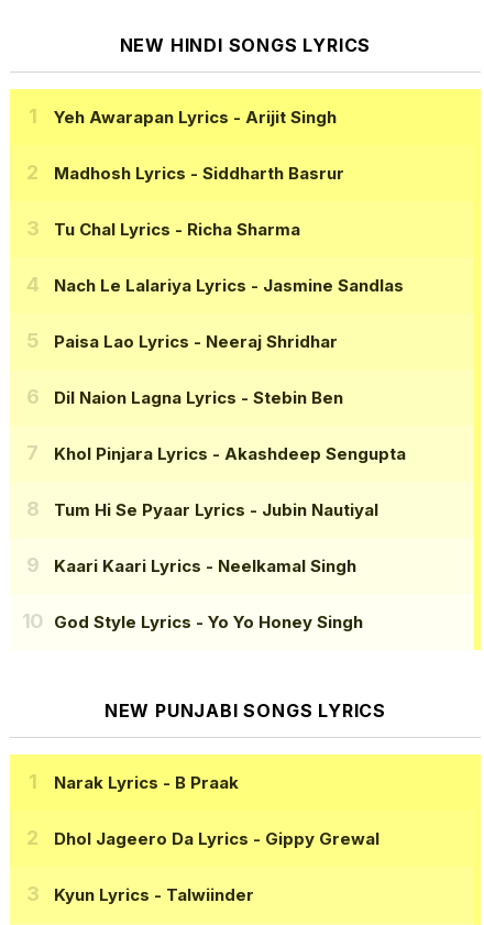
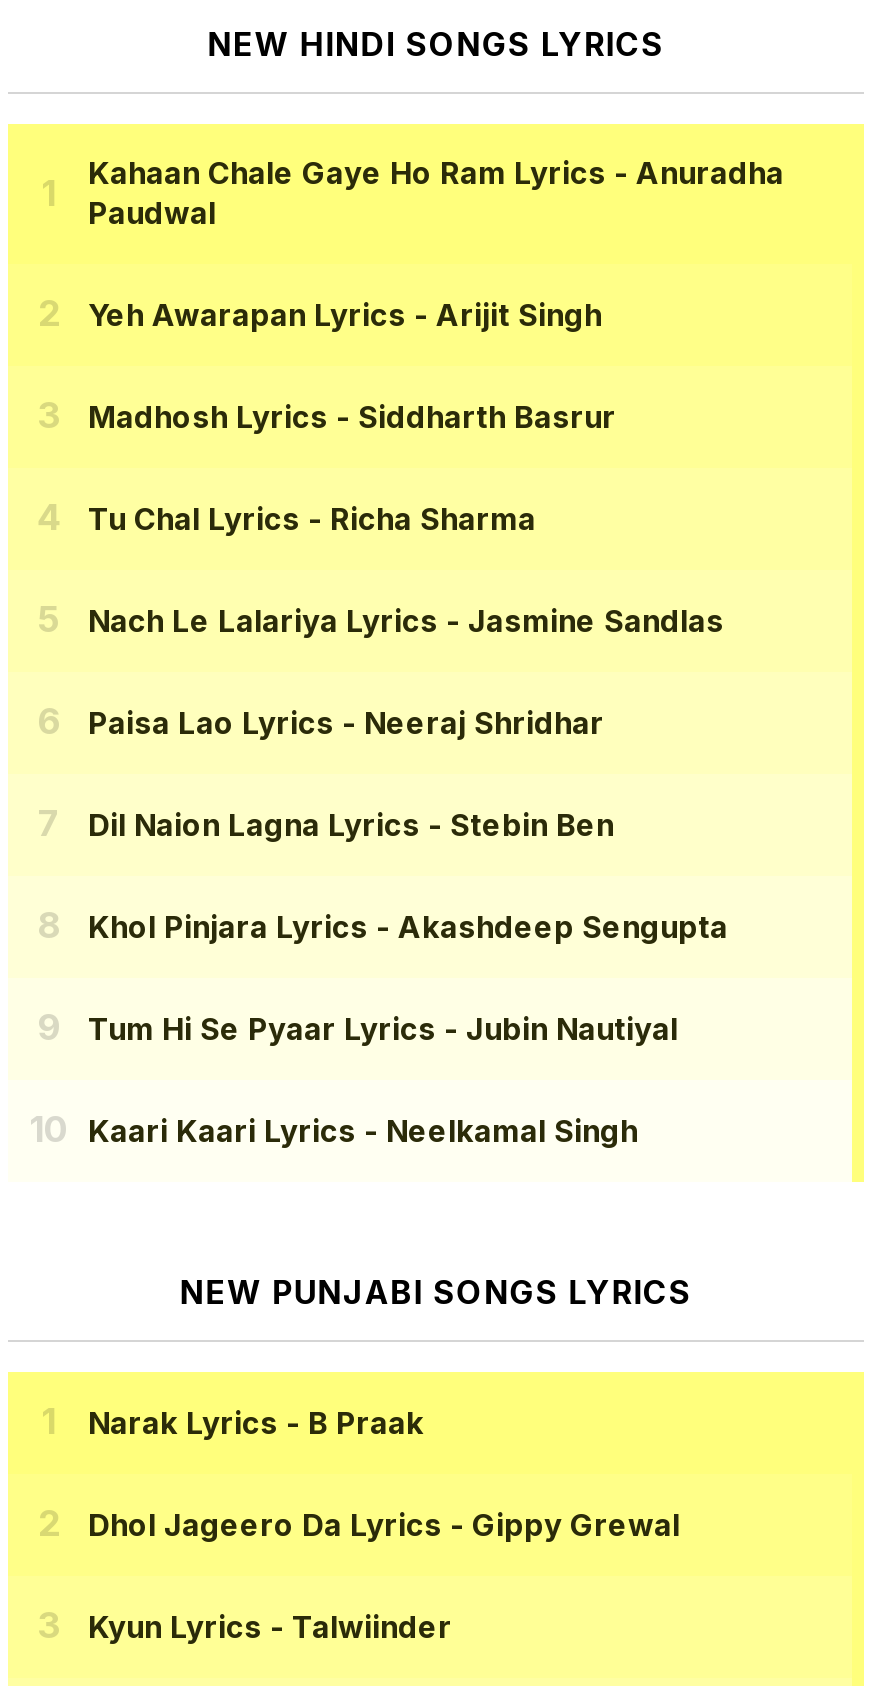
+ Kahaan Chale Gaye Ho Ram Lyrics - Anuradha
+ Paudwal

moved down: Yeh Awarapan Lyrics - Arijit Singh | Madhosh Lyrics - Siddharth Basrur | Tu Chal Lyrics - Richa Sharma | ... | Tum Hi Se Pyaar Lyrics - Jubin Nautiyal | Kaari Kaari Lyrics - Neelkamal Singh

- God Style Lyrics - Yo Yo Honey Singh
